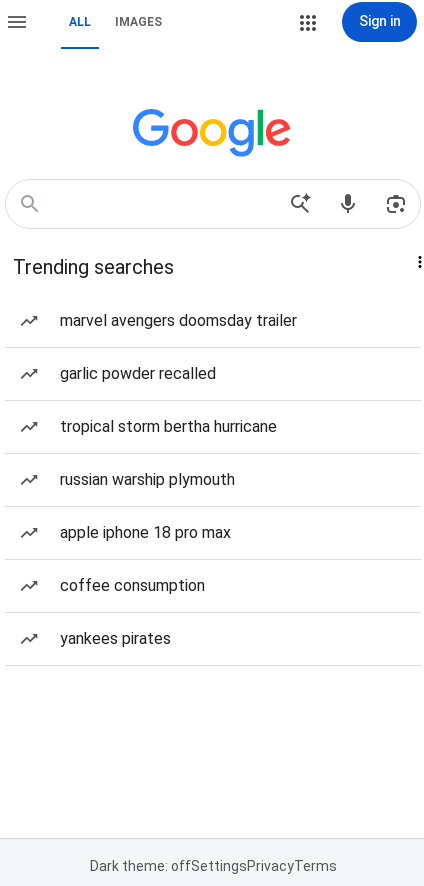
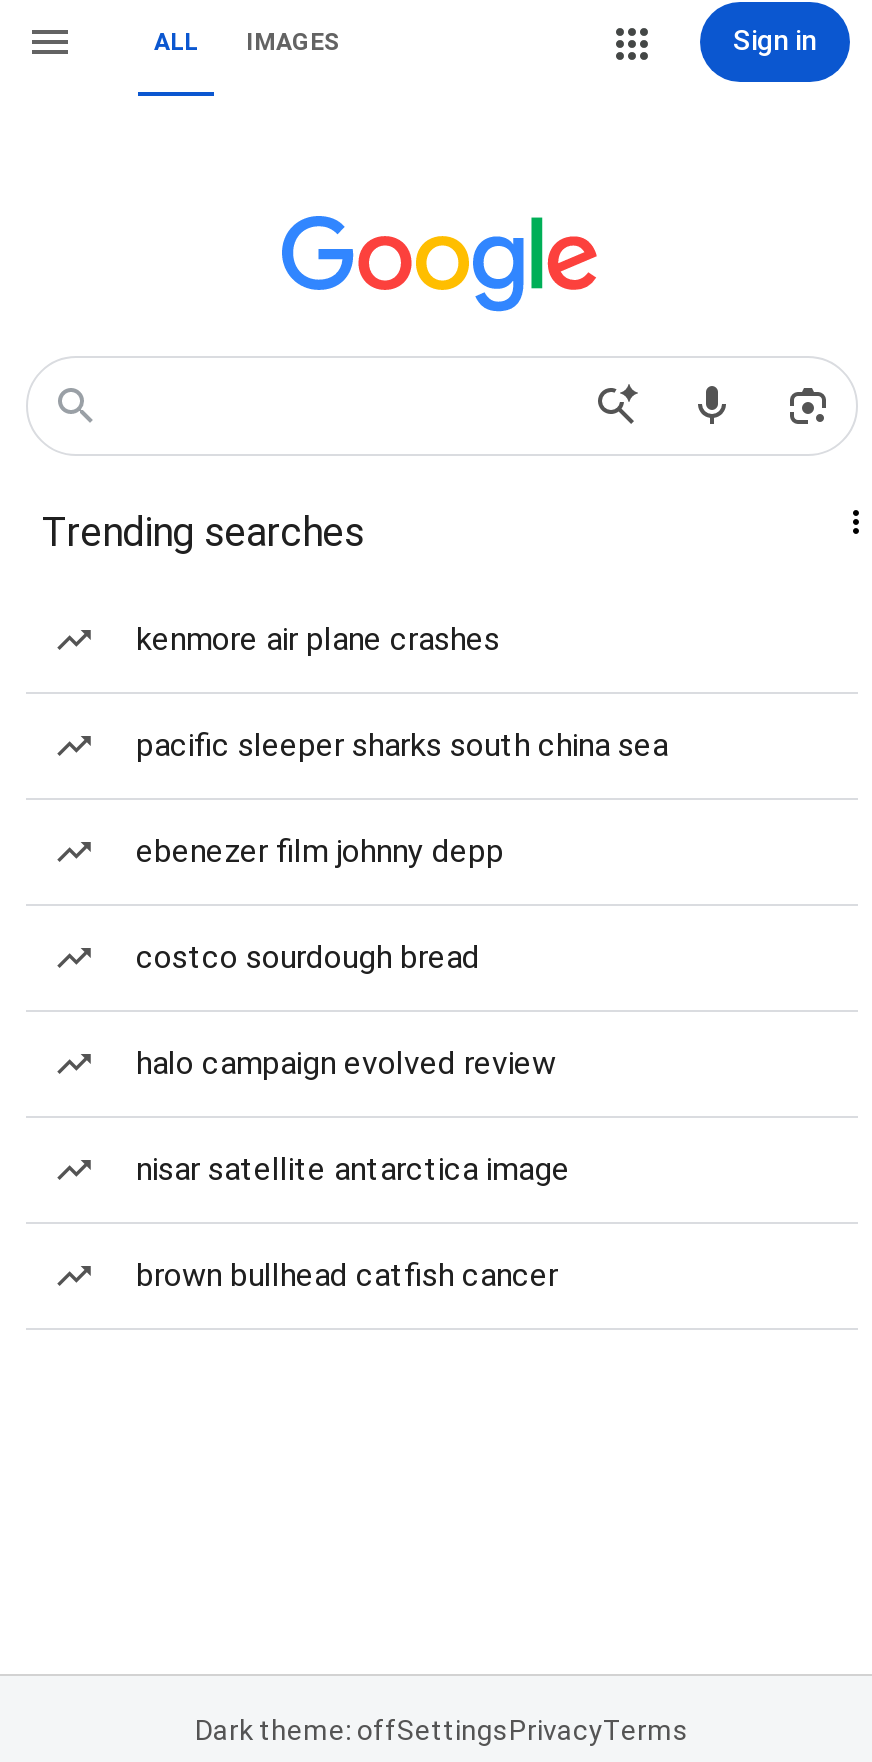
- marvel avengers doomsday trailer
+ kenmore air plane crashes

- garlic powder recalled
+ pacific sleeper sharks south china sea

- tropical storm bertha hurricane
+ ebenezer film johnny depp

- russian warship plymouth
+ costco sourdough bread

- apple iphone 18 pro max
+ halo campaign evolved review

- coffee consumption
+ nisar satellite antarctica image

- yankees pirates
+ brown bullhead catfish cancer
